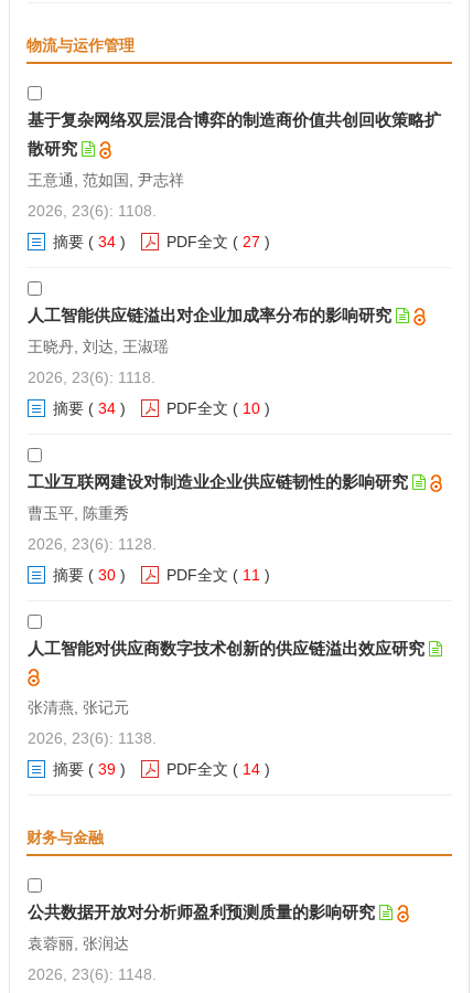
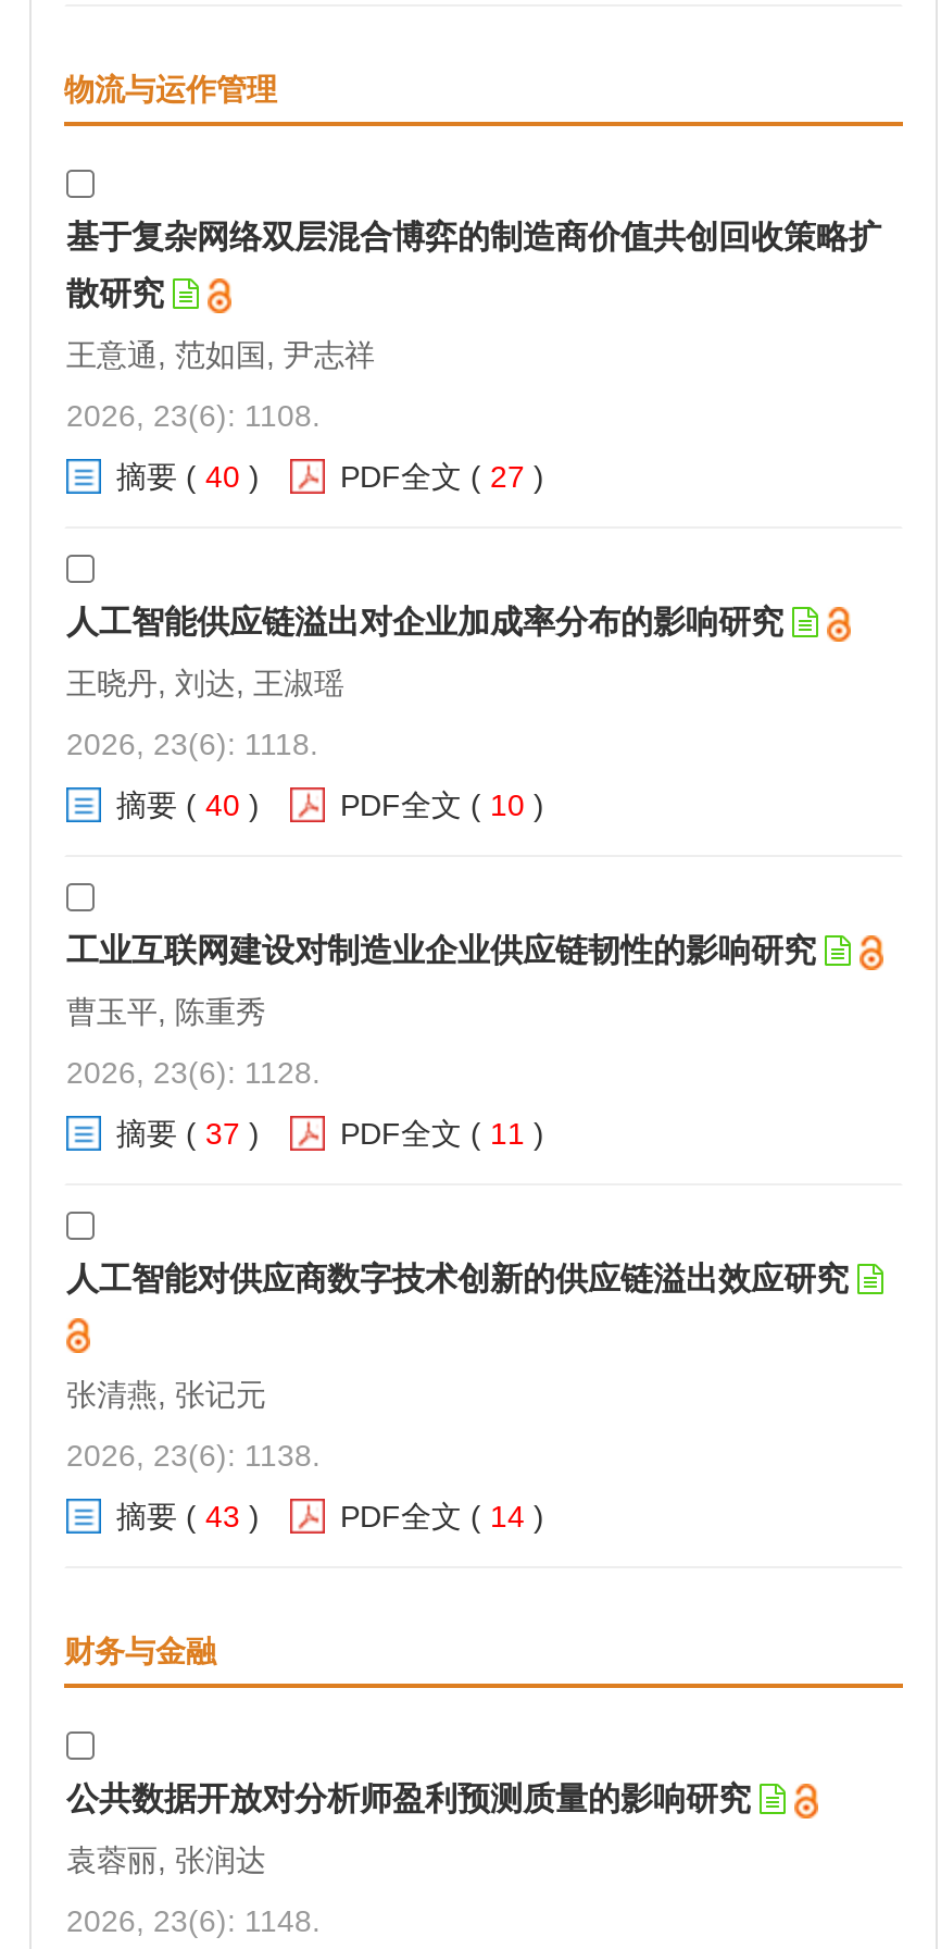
- 摘要( 34)
+ 摘要( 40)

- 摘要( 34)
+ 摘要( 40)

- 摘要( 30)
+ 摘要( 37)

- 摘要( 39)
+ 摘要( 43)
